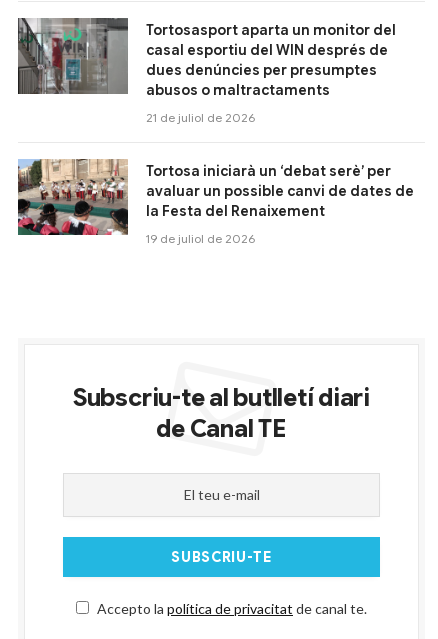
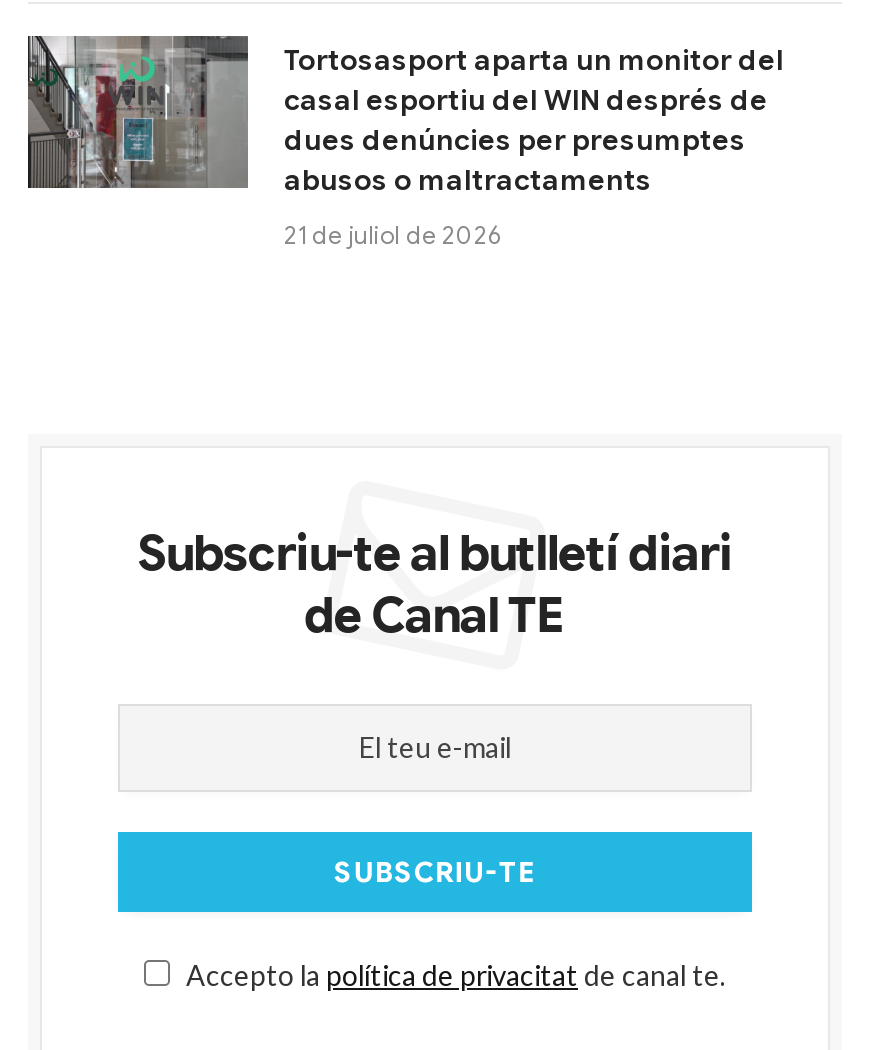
- [image]
- Tortosa iniciarà un ‘debat serè’ per
- avaluar un possible canvi de dates de
- la Festa del Renaixement
- 19 de juliol de 2026
